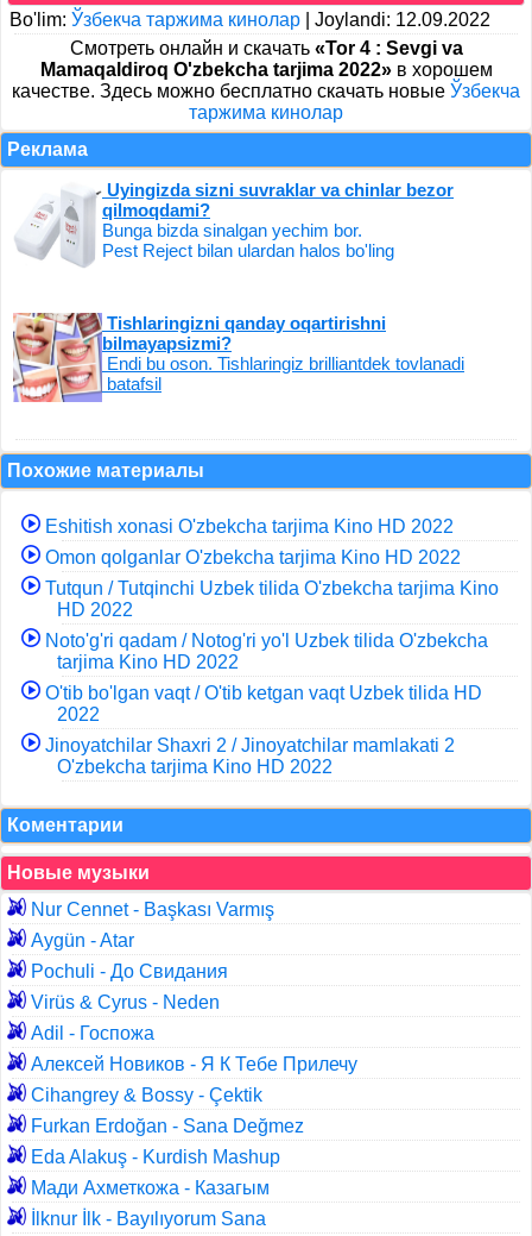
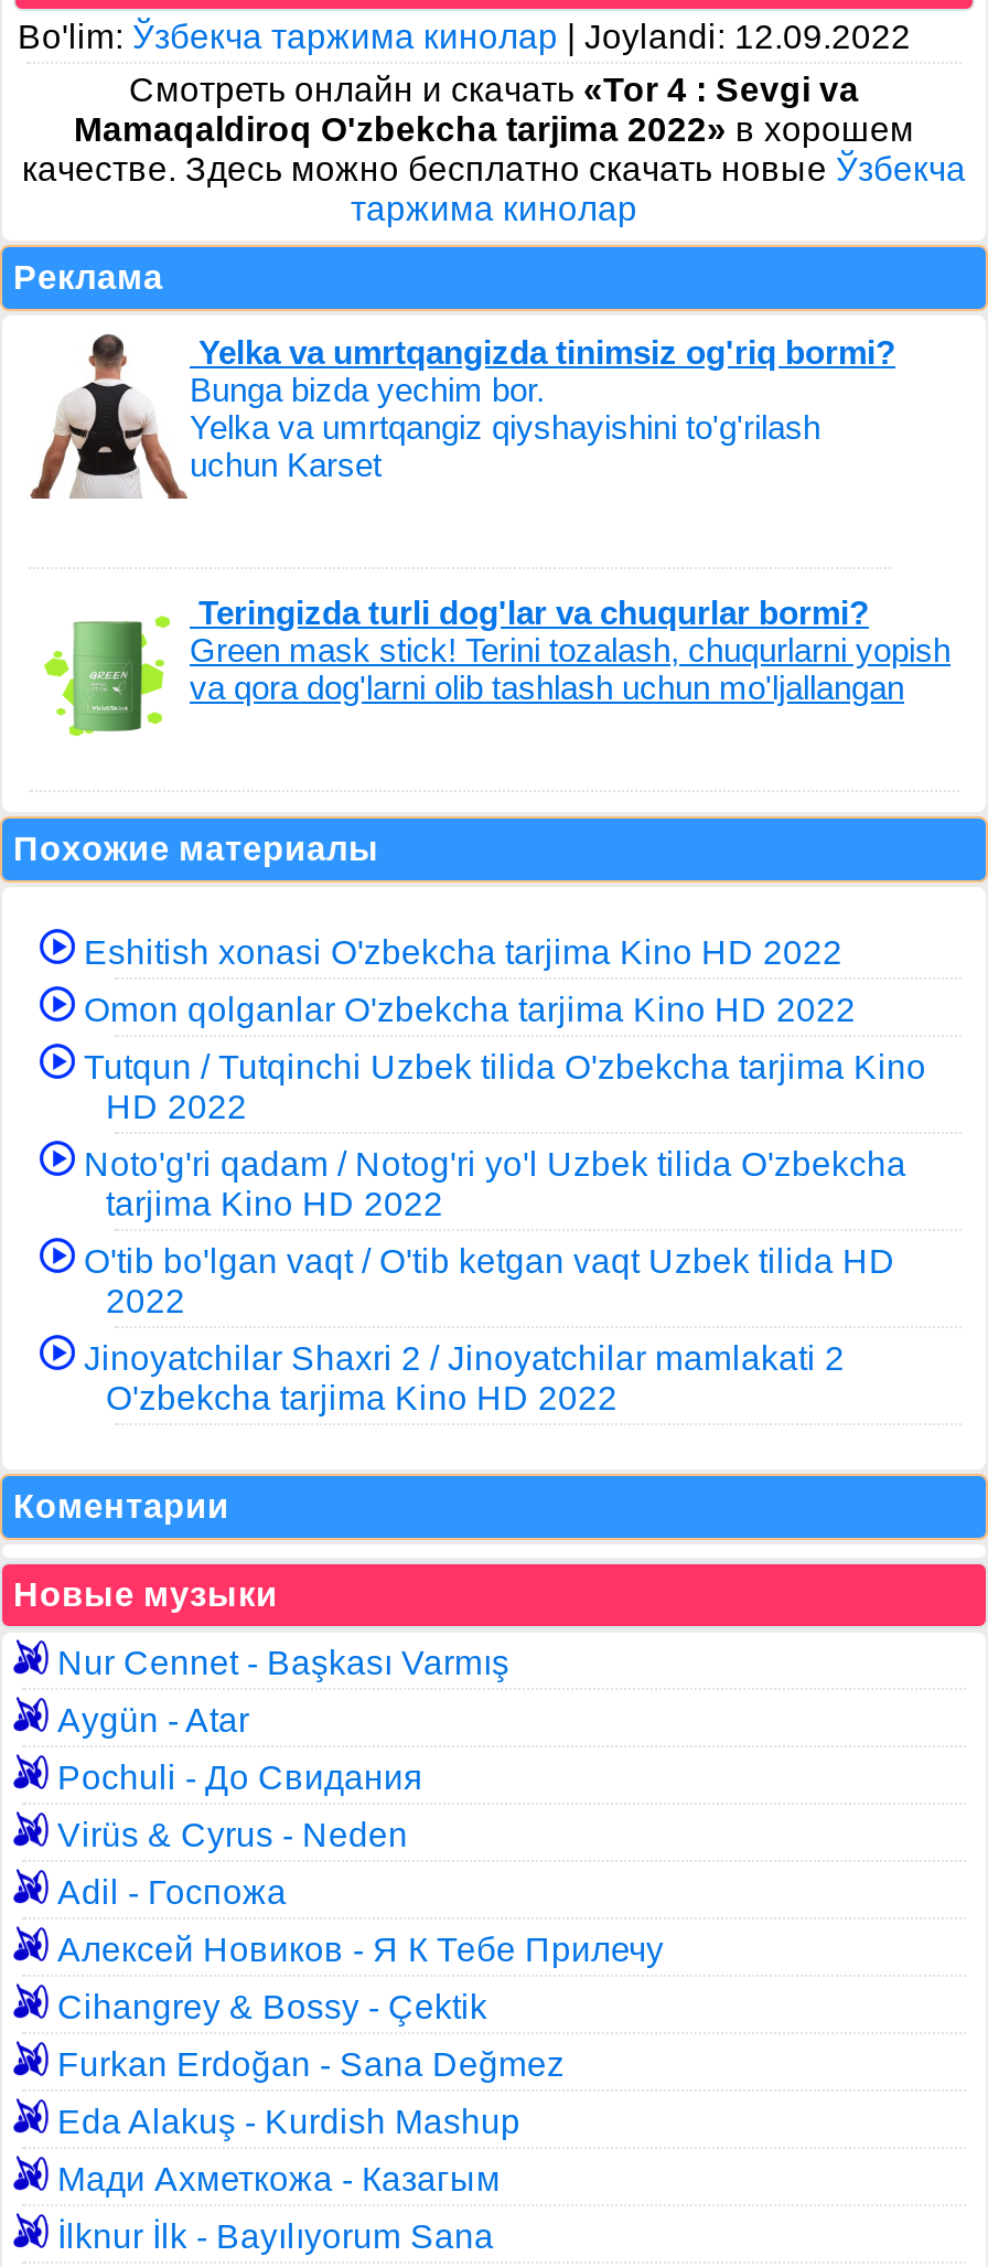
- [image]
- Uyingizda sizni suvraklar va chinlar bezor
- qilmoqdami?
- Bunga bizda sinalgan yechim bor.
- Pest Reject bilan ulardan halos bo'ling
+ [image]
+ Yelka va umrtqangizda tinimsiz og'riq bormi?
+ Bunga bizda yechim bor.
+ Yelka va umrtqangiz qiyshayishini to'g'rilash
+ uchun Karset

- [image]
- Tishlaringizni qanday oqartirishni
- bilmayapsizmi?
- Endi bu oson. Tishlaringiz brilliantdek tovlanadi
- batafsil
+ [image]
+ Teringizda turli dog'lar va chuqurlar bormi?
+ Green mask stick! Terini tozalash, chuqurlarni yopish
+ va qora dog'larni olib tashlash uchun mo'ljallangan
